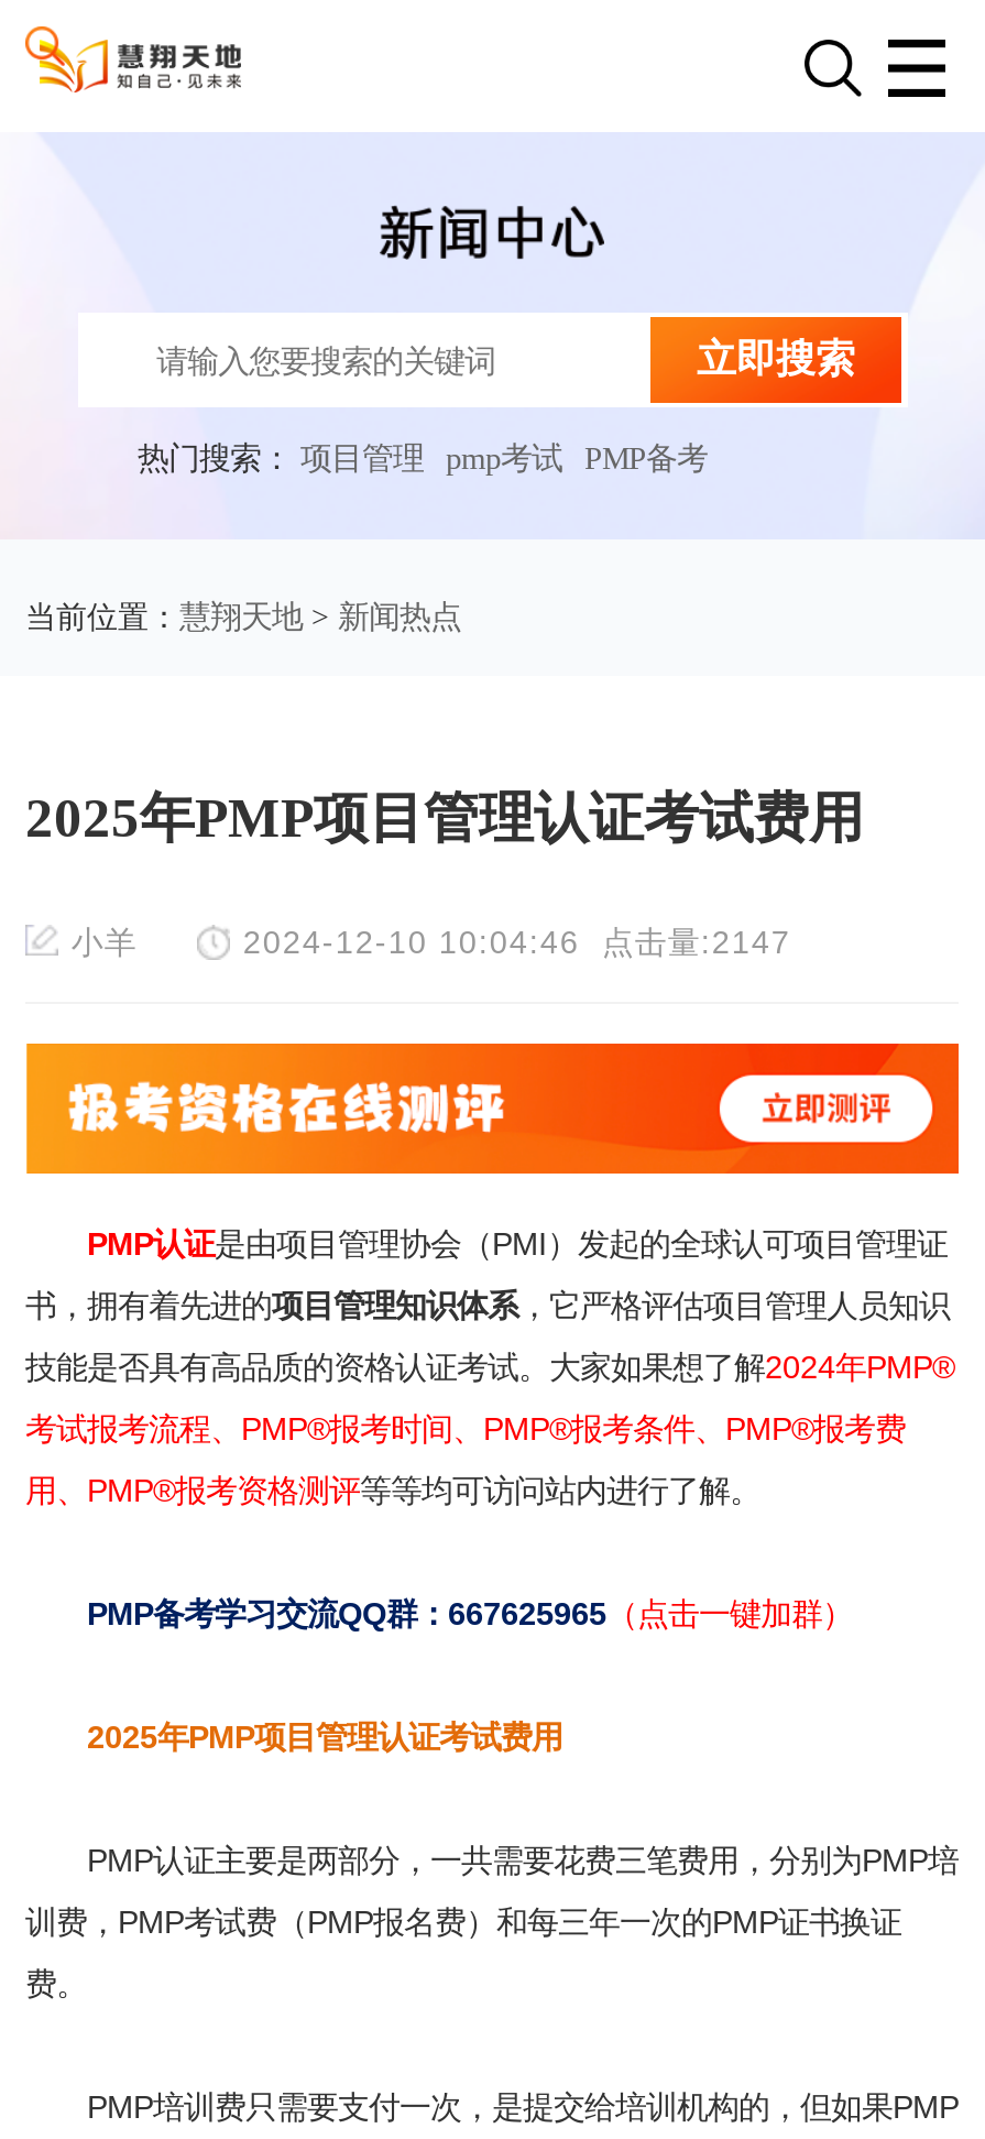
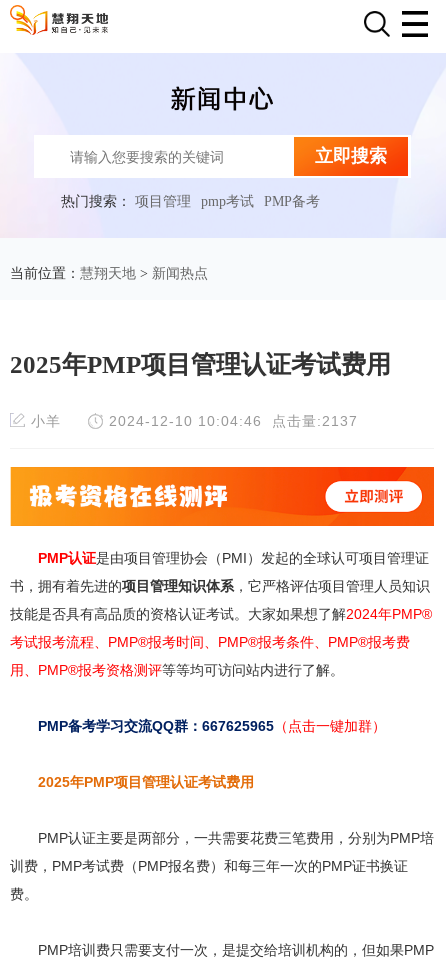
- 2024-12-10 10:04:46点击量:2147
+ 2024-12-10 10:04:46点击量:2137
